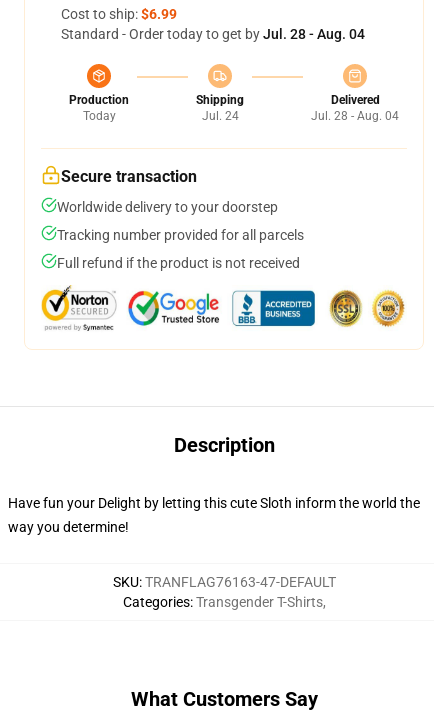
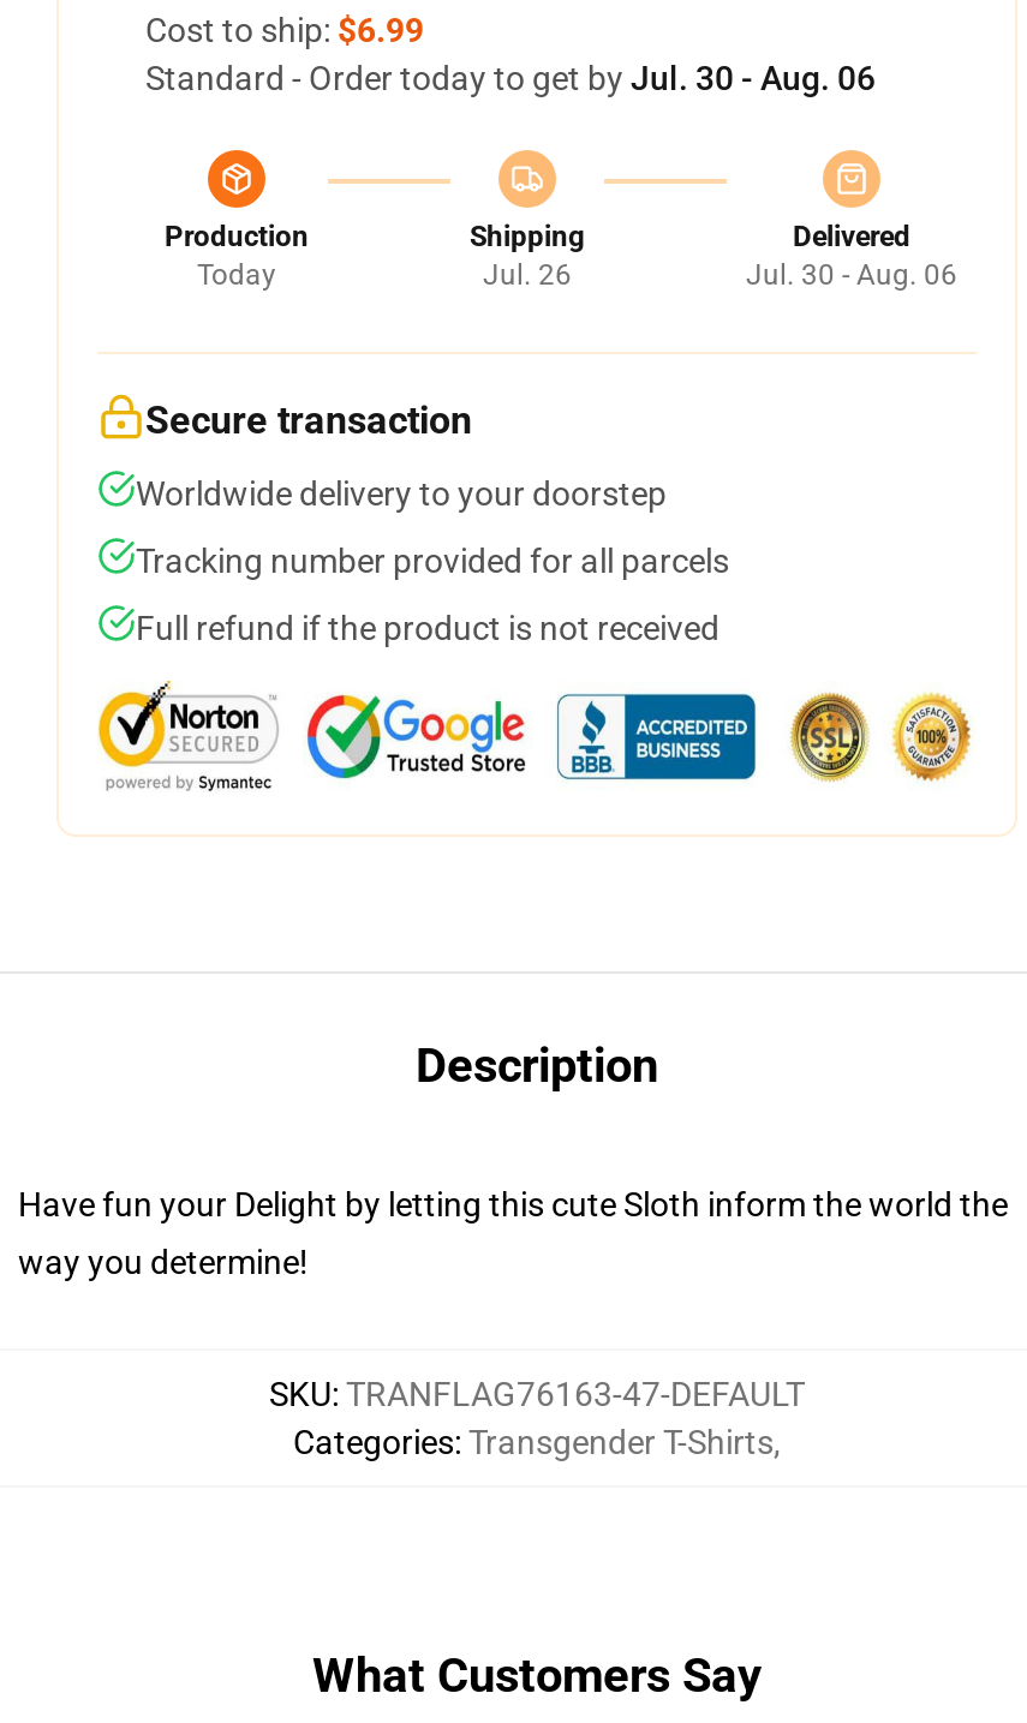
- Standard - Order today to get by Jul. 28 - Aug. 04
+ Standard - Order today to get by Jul. 30 - Aug. 06

- Jul. 24
+ Jul. 26

- Jul. 28 - Aug. 04
+ Jul. 30 - Aug. 06
